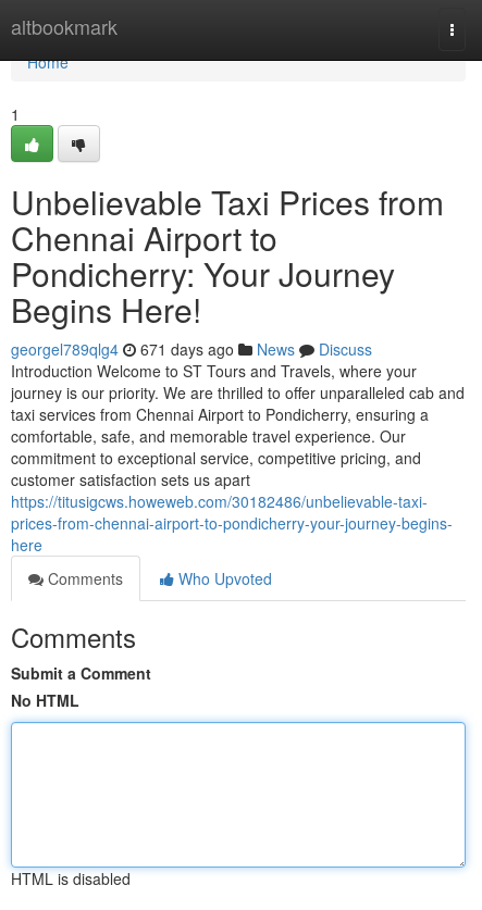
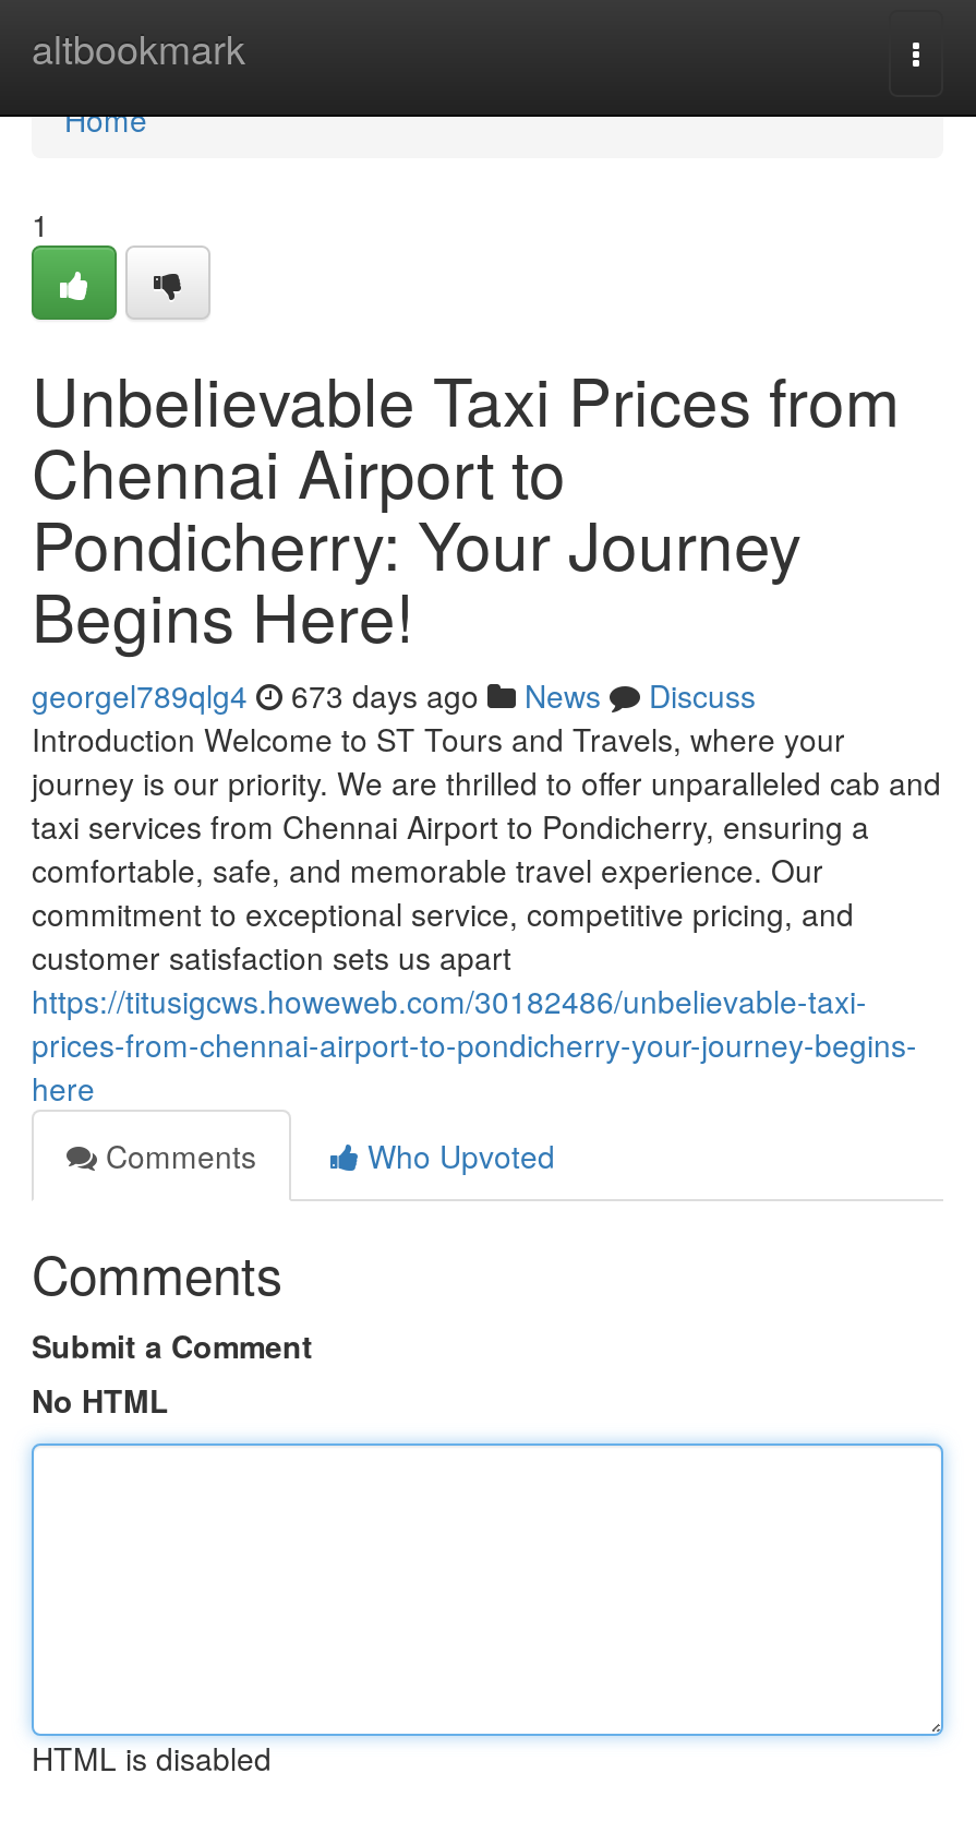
- georgel789qlg4 671 days ago News Discuss
+ georgel789qlg4 673 days ago News Discuss
